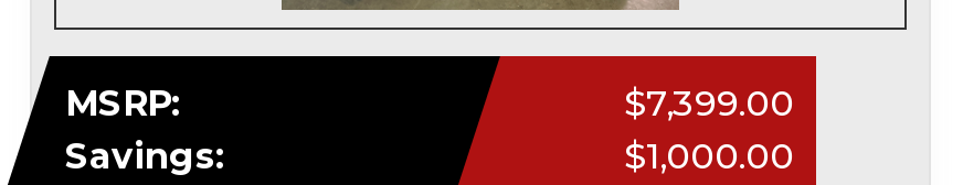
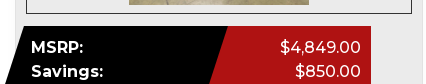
- $7,399.00
+ $4,849.00

- $1,000.00
+ $850.00
